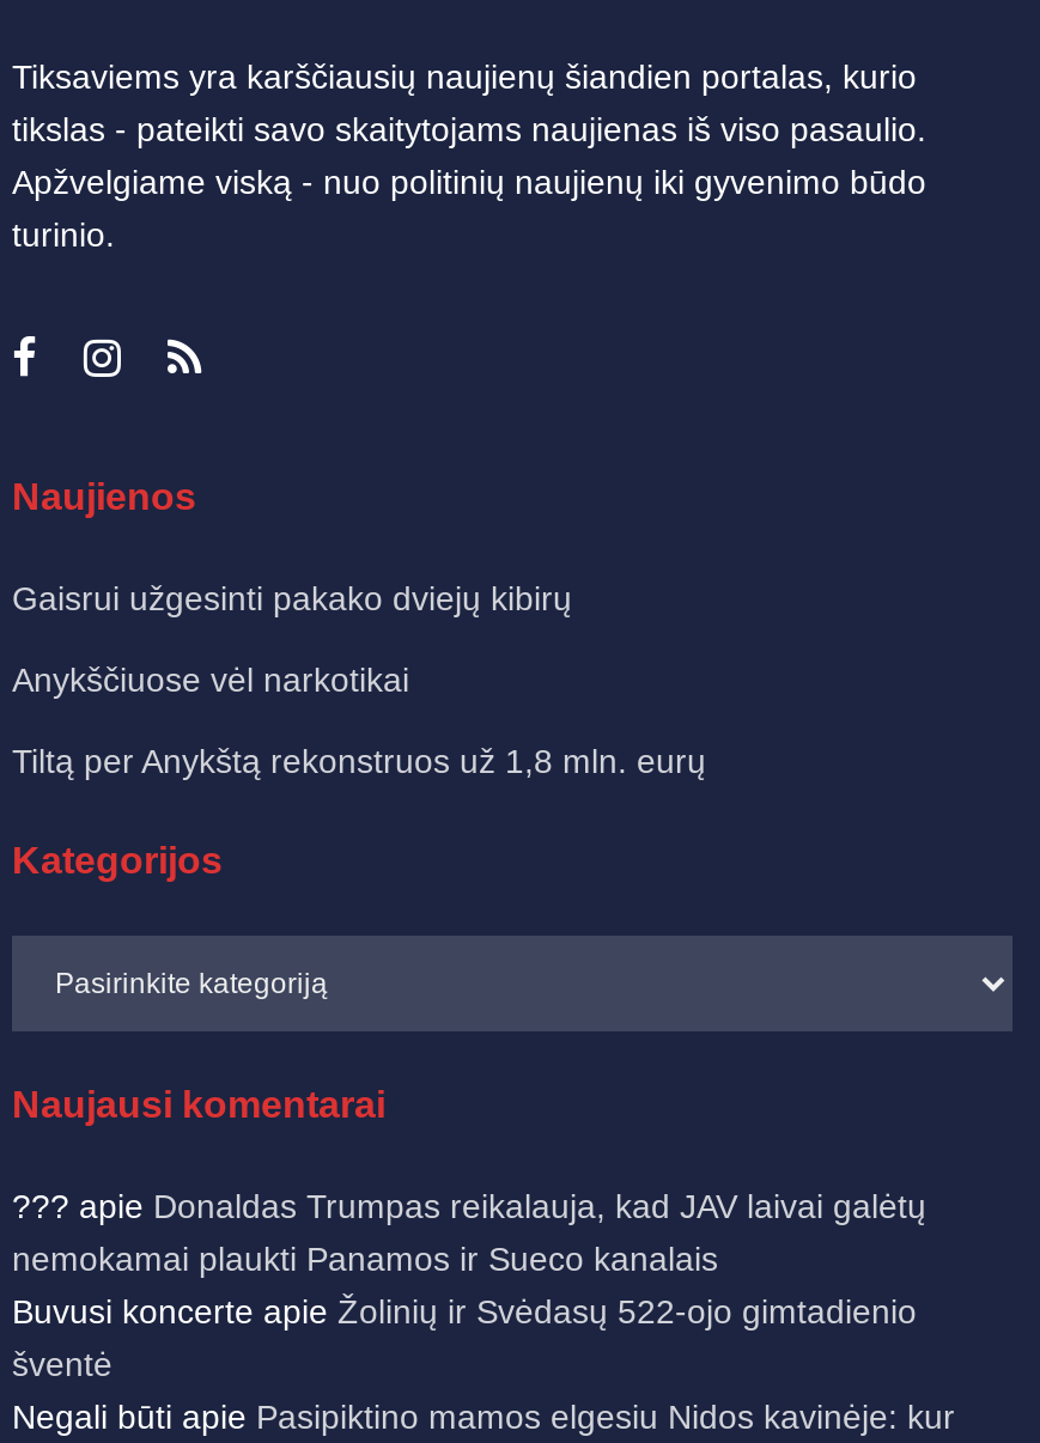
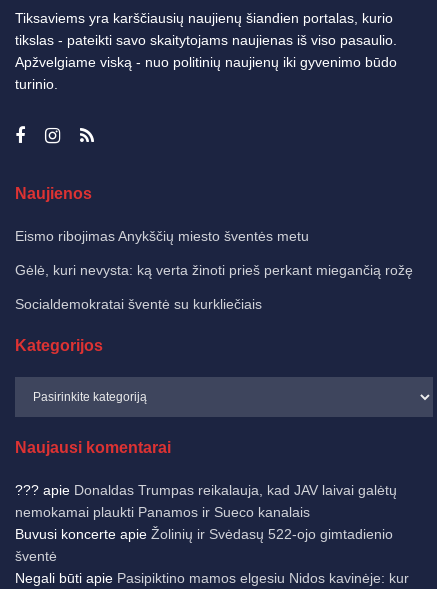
- Gaisrui užgesinti pakako dviejų kibirų
+ Eismo ribojimas Anykščių miesto šventės metu

- Anykščiuose vėl narkotikai
+ Gėlė, kuri nevysta: ką verta žinoti prieš perkant miegančią rožę

- Tiltą per Anykštą rekonstruos už 1,8 mln. eurų
+ Socialdemokratai šventė su kurkliečiais
